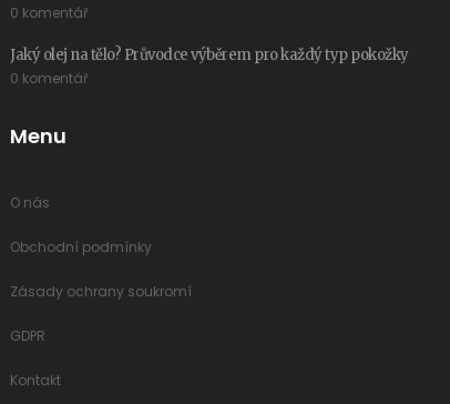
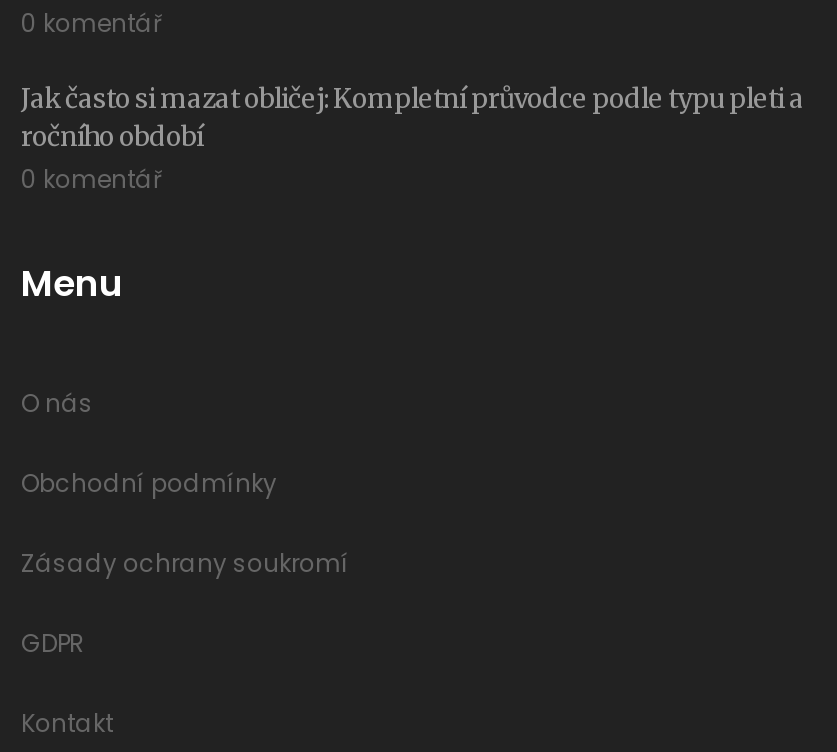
- Jaký olej na tělo? Průvodce výběrem pro každý typ pokožky
+ Jak často si mazat obličej: Kompletní průvodce podle typu pleti a
+ ročního období
